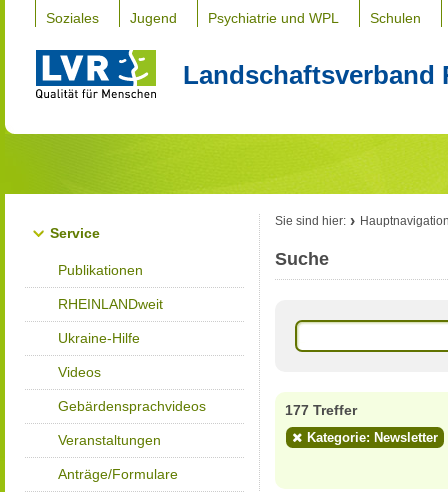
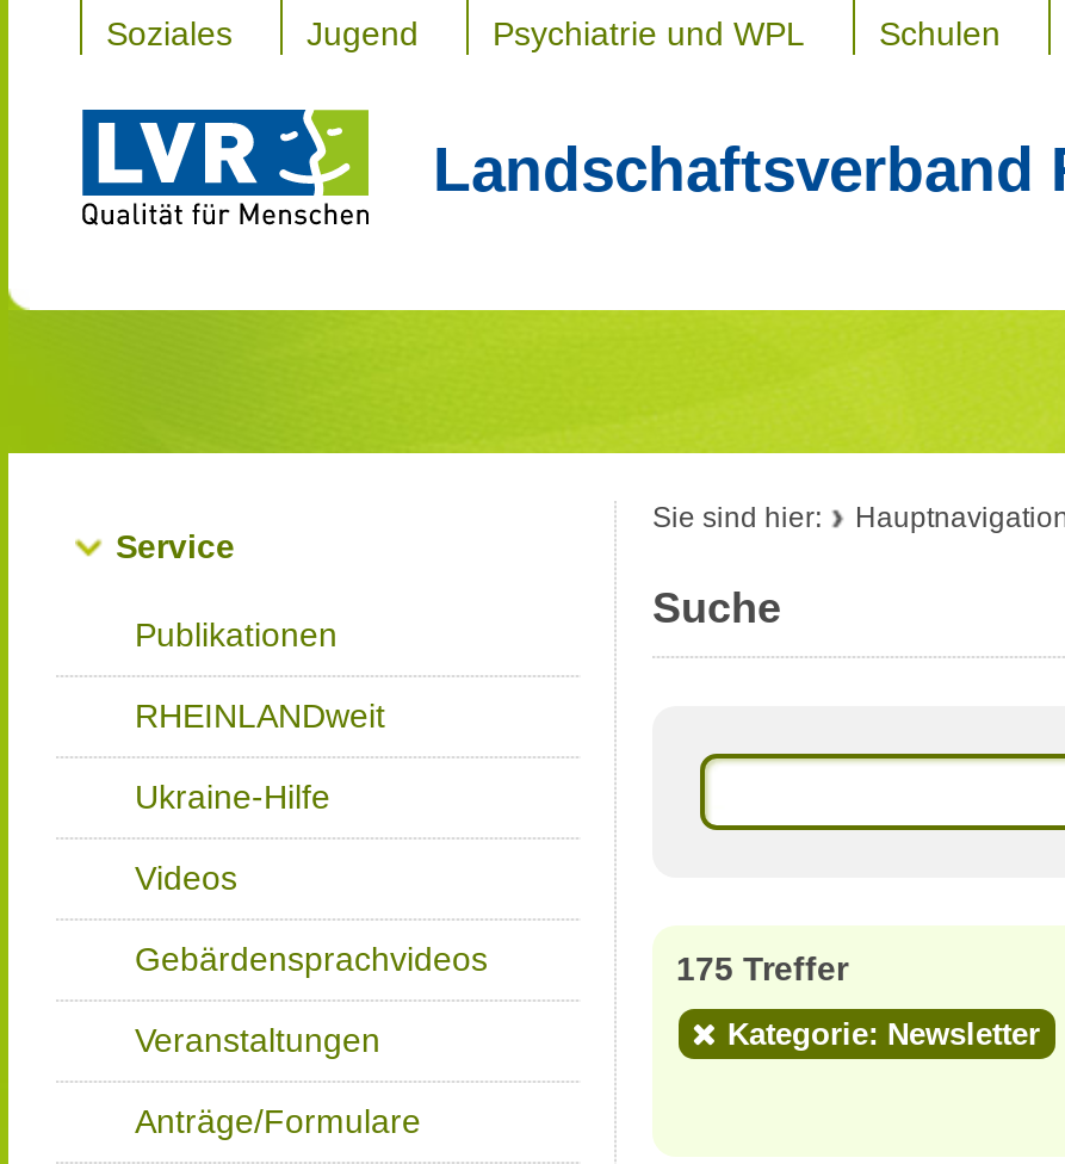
- 177 Treffer
+ 175 Treffer
